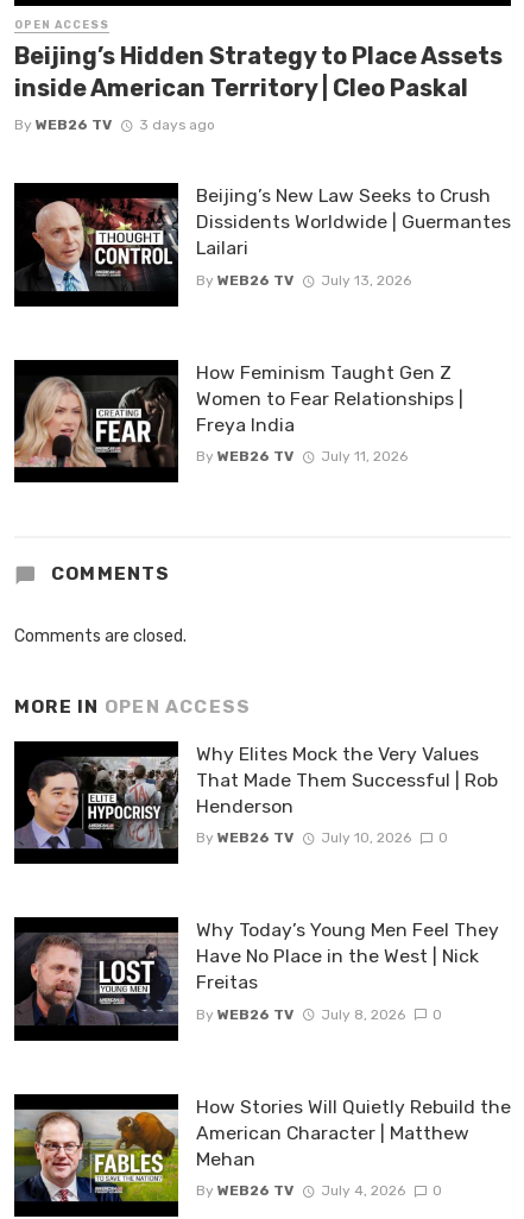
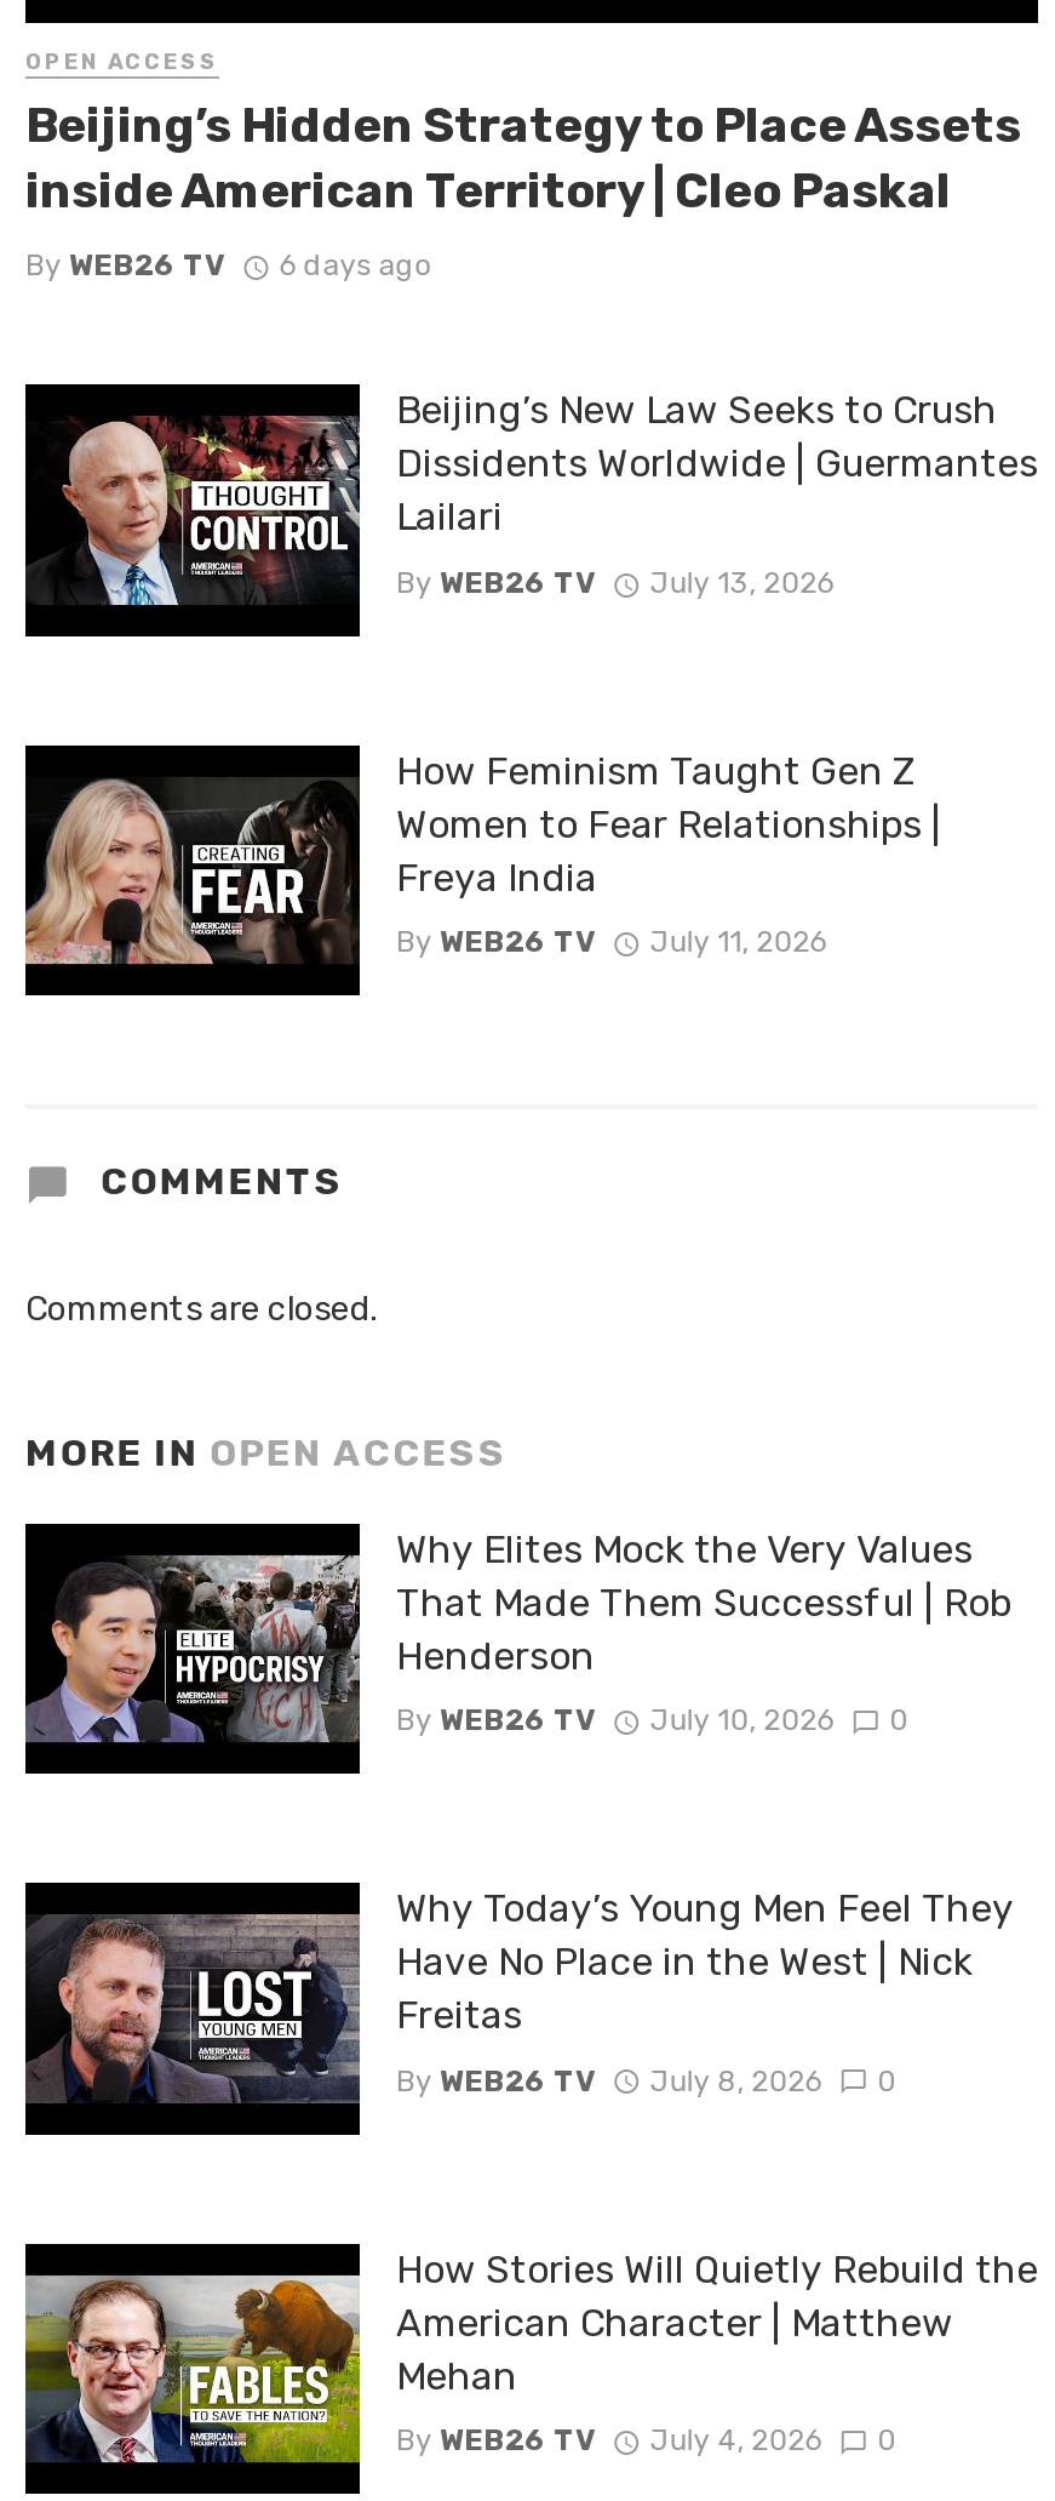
- By WEB26 TV 3 days ago
+ By WEB26 TV 6 days ago
